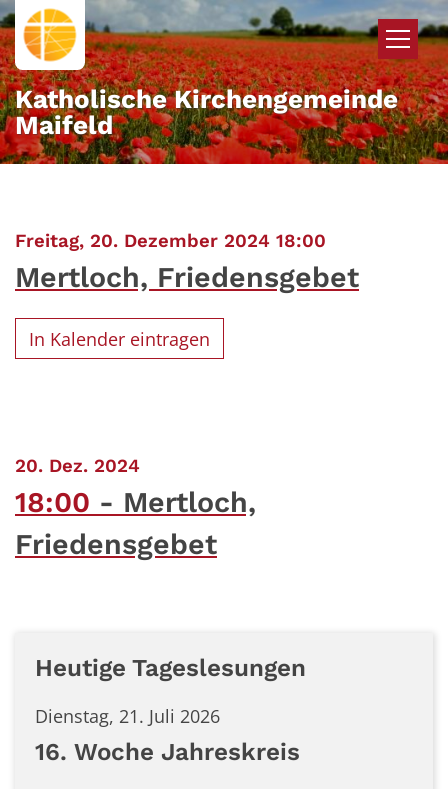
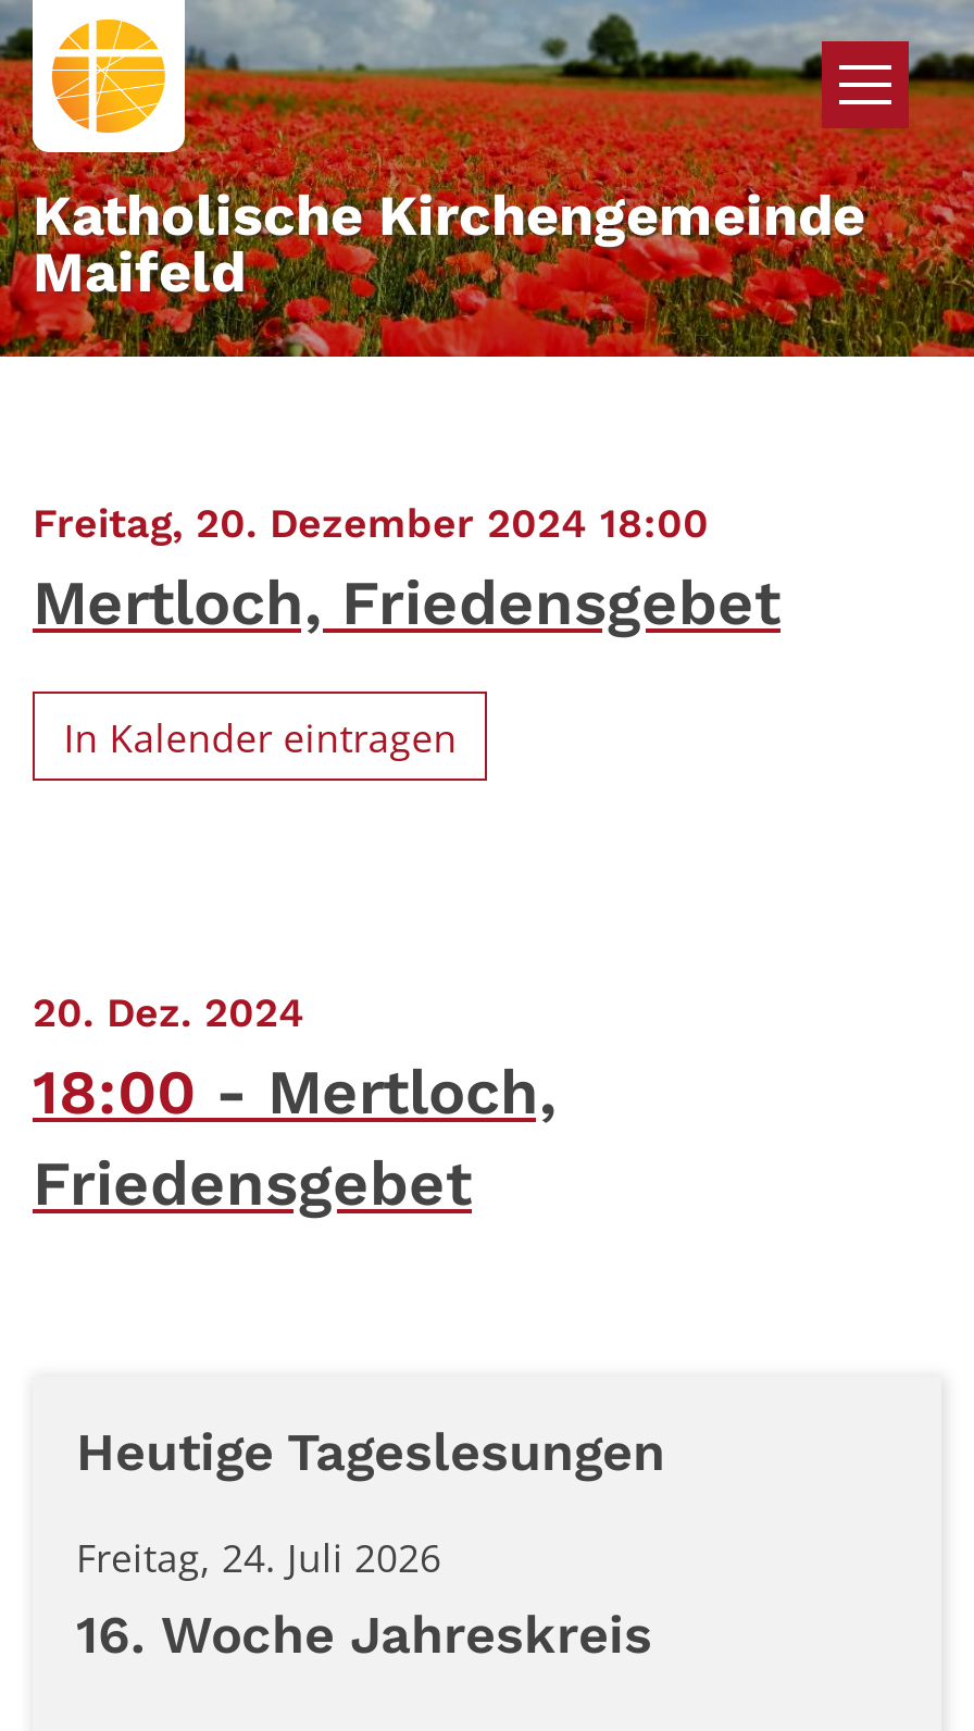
- Dienstag, 21. Juli 2026
+ Freitag, 24. Juli 2026
